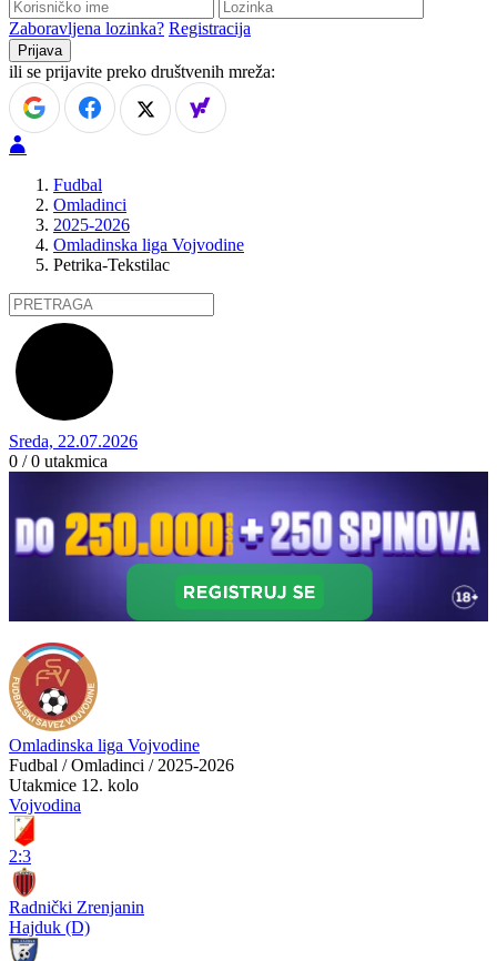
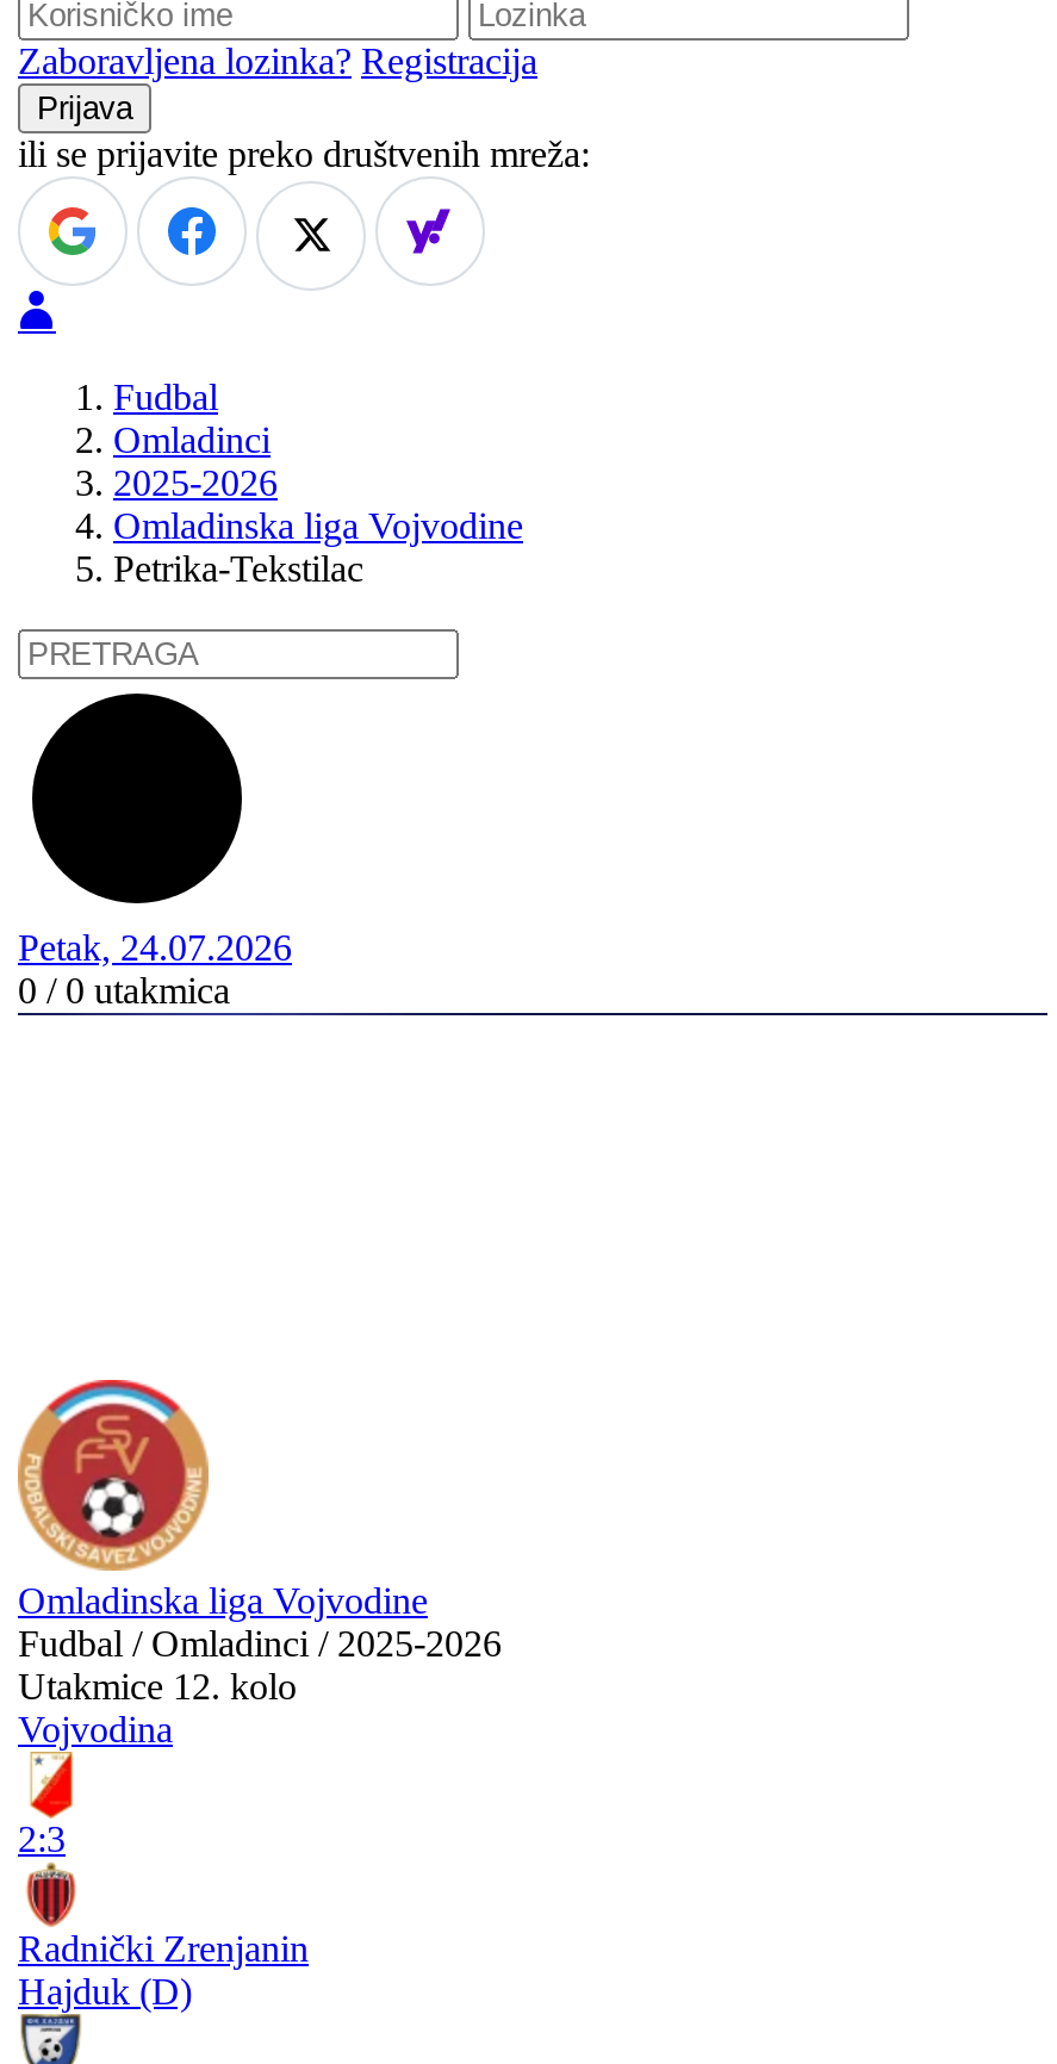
- Sreda, 22.07.2026
+ Petak, 24.07.2026

- [image]
